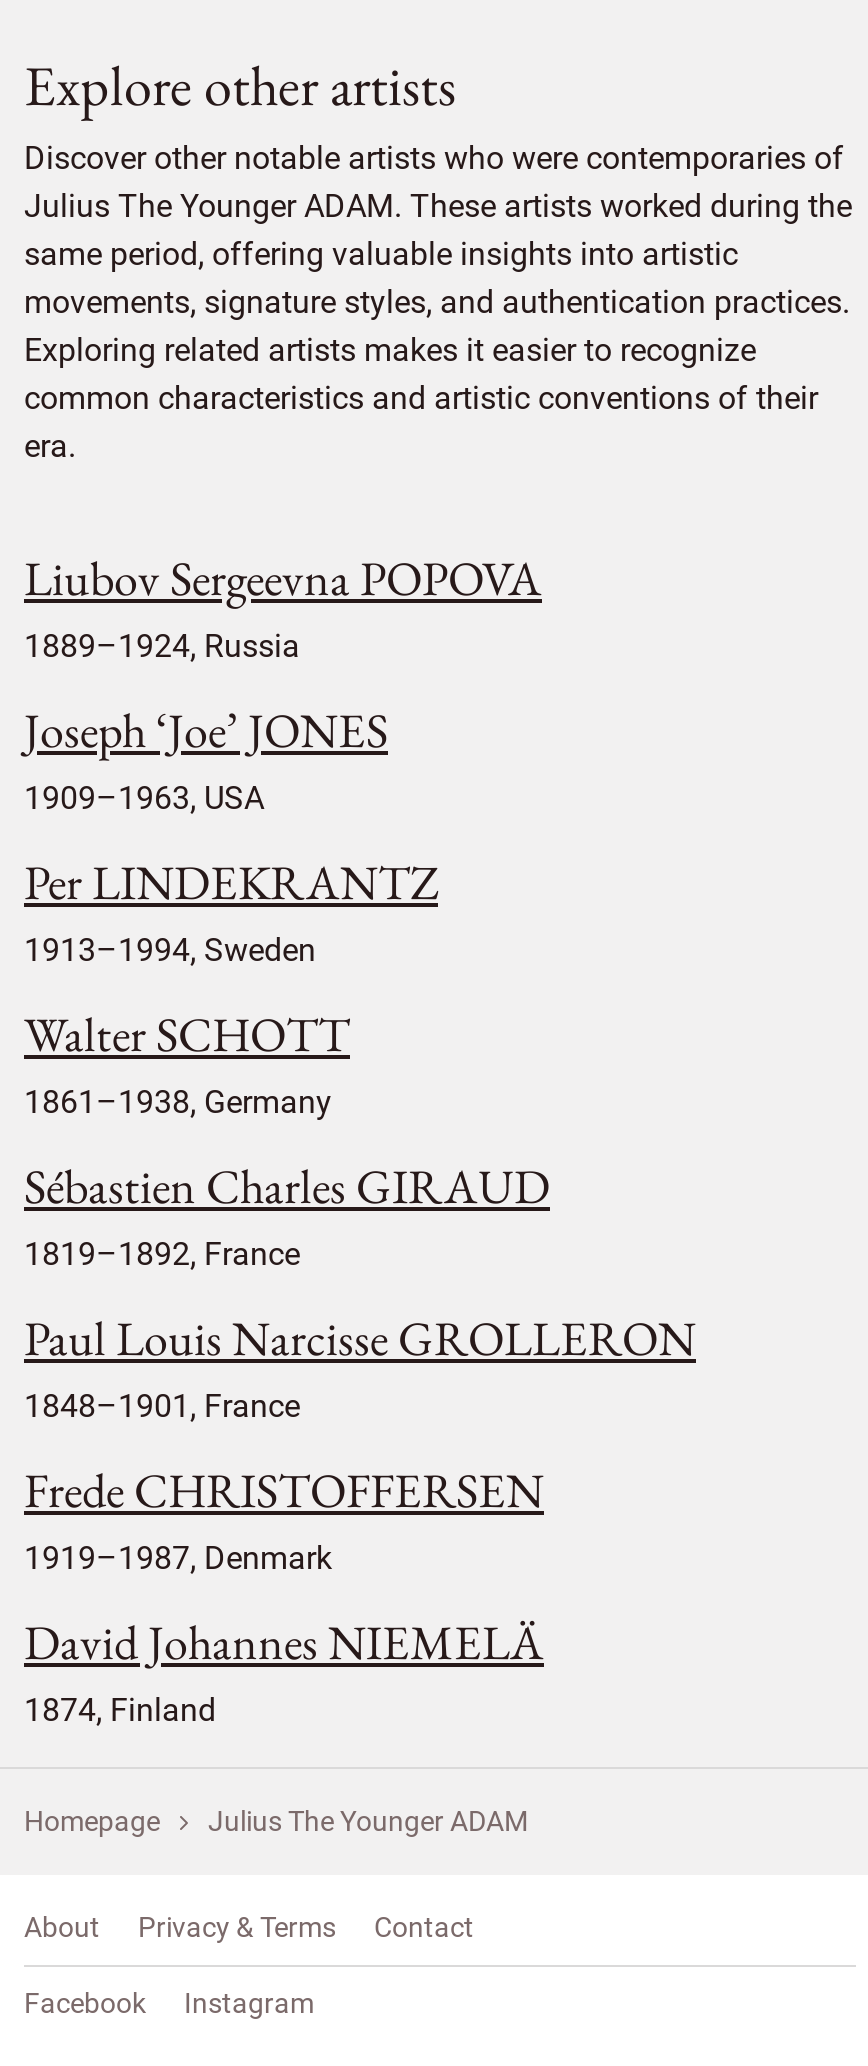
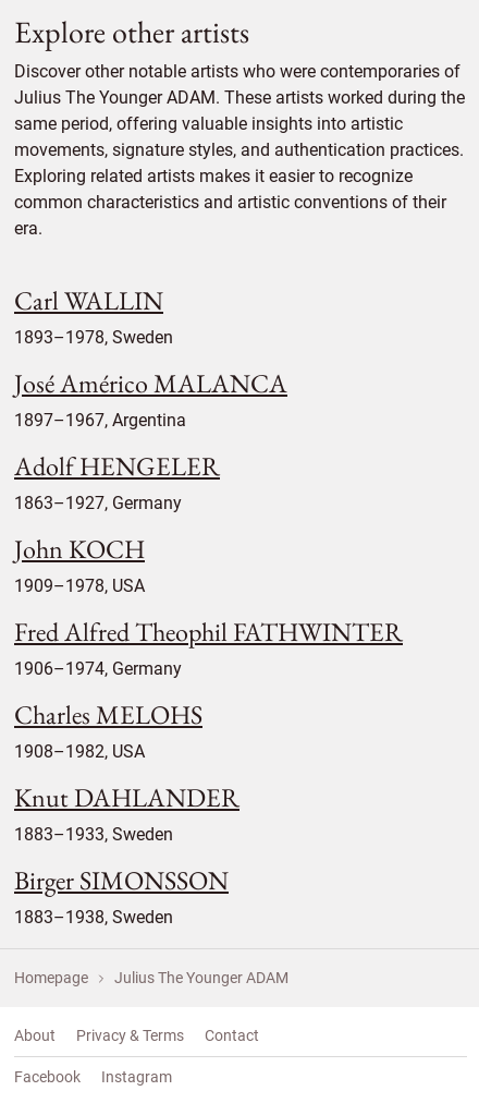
- Liubov Sergeevna POPOVA
- 1889–1924, Russia
+ Carl WALLIN
+ 1893–1978, Sweden

- Joseph ‘Joe’ JONES
- 1909–1963, USA
+ José Américo MALANCA
+ 1897–1967, Argentina

- Per LINDEKRANTZ
- 1913–1994, Sweden
+ Adolf HENGELER
+ 1863–1927, Germany

- Walter SCHOTT
- 1861–1938, Germany
+ John KOCH
+ 1909–1978, USA

- Sébastien Charles GIRAUD
- 1819–1892, France
+ Fred Alfred Theophil FATHWINTER
+ 1906–1974, Germany

- Paul Louis Narcisse GROLLERON
- 1848–1901, France
+ Charles MELOHS
+ 1908–1982, USA

- Frede CHRISTOFFERSEN
- 1919–1987, Denmark
+ Knut DAHLANDER
+ 1883–1933, Sweden

- David Johannes NIEMELÄ
- 1874, Finland
+ Birger SIMONSSON
+ 1883–1938, Sweden
